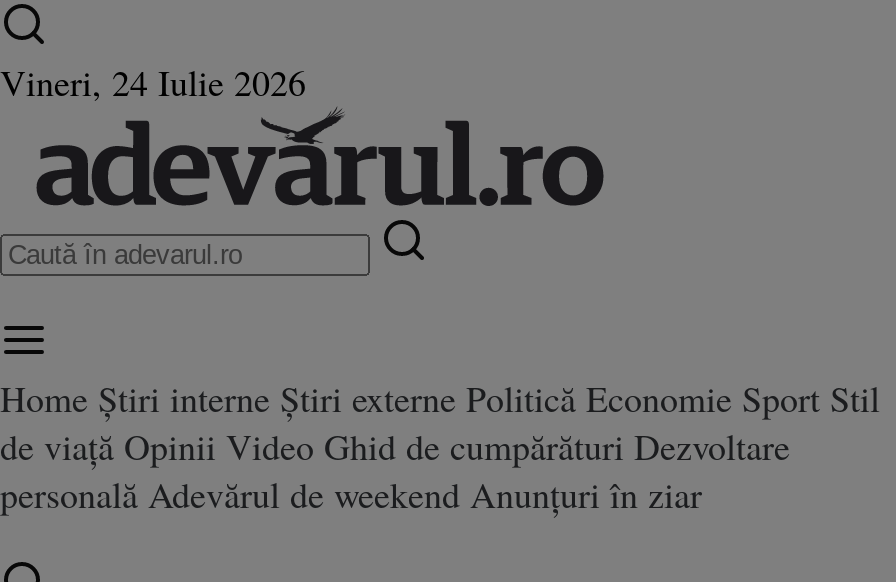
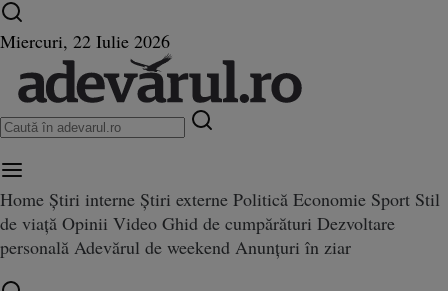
- Vineri, 24 Iulie 2026
+ Miercuri, 22 Iulie 2026
